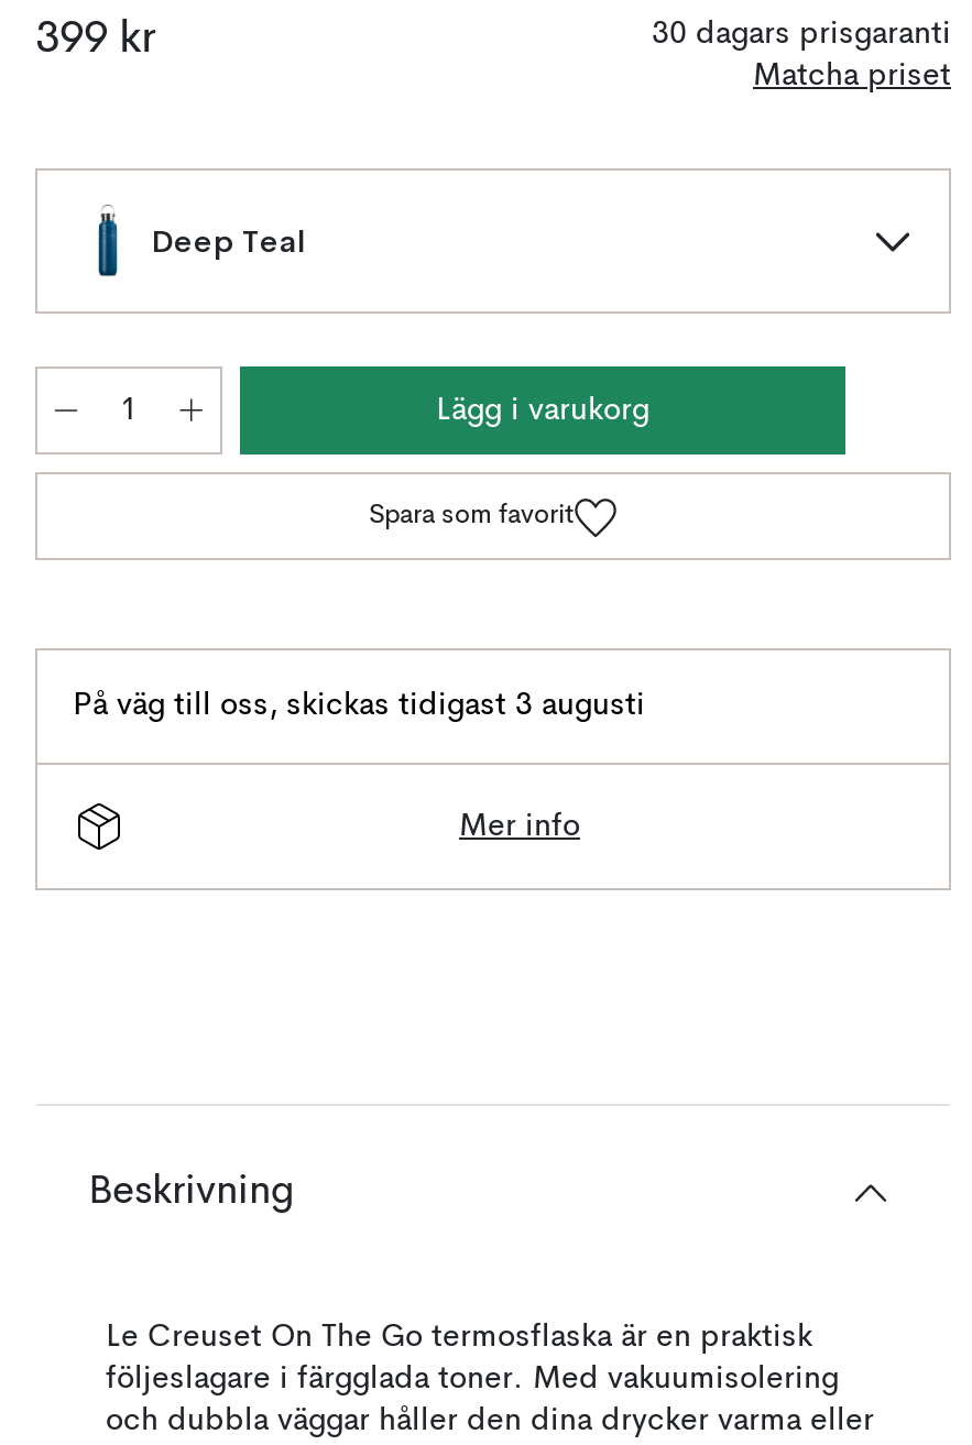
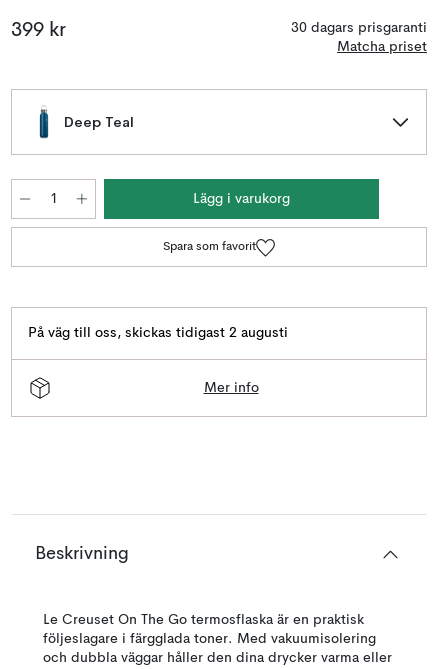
- På väg till oss, skickas tidigast 3 augusti
+ På väg till oss, skickas tidigast 2 augusti
